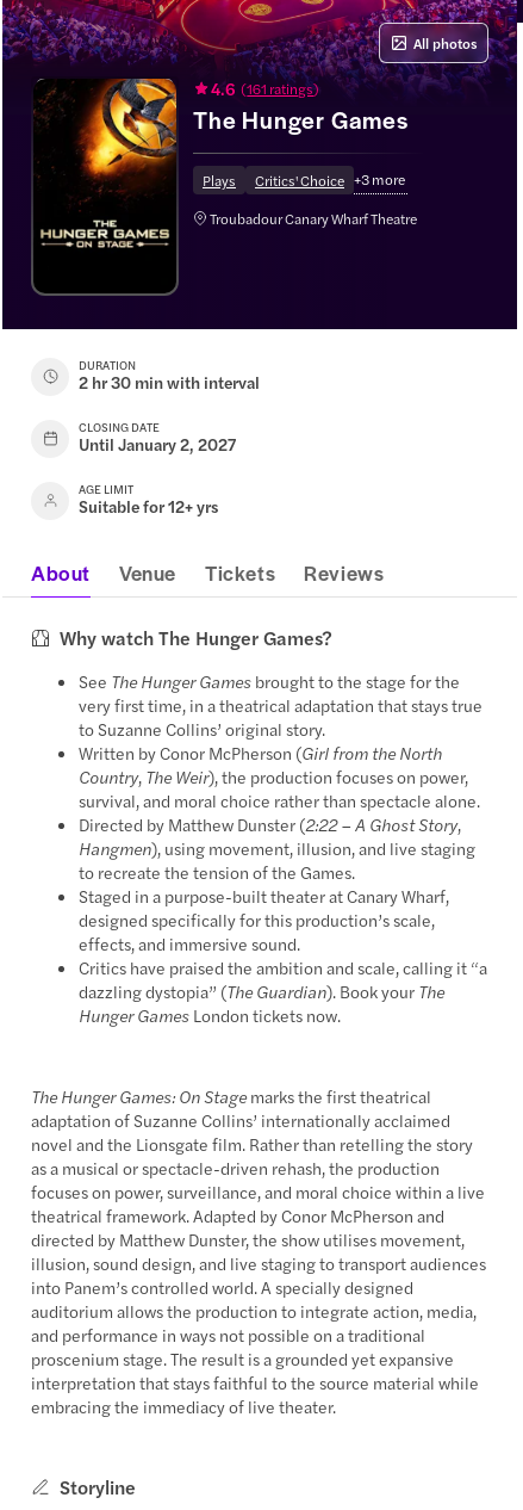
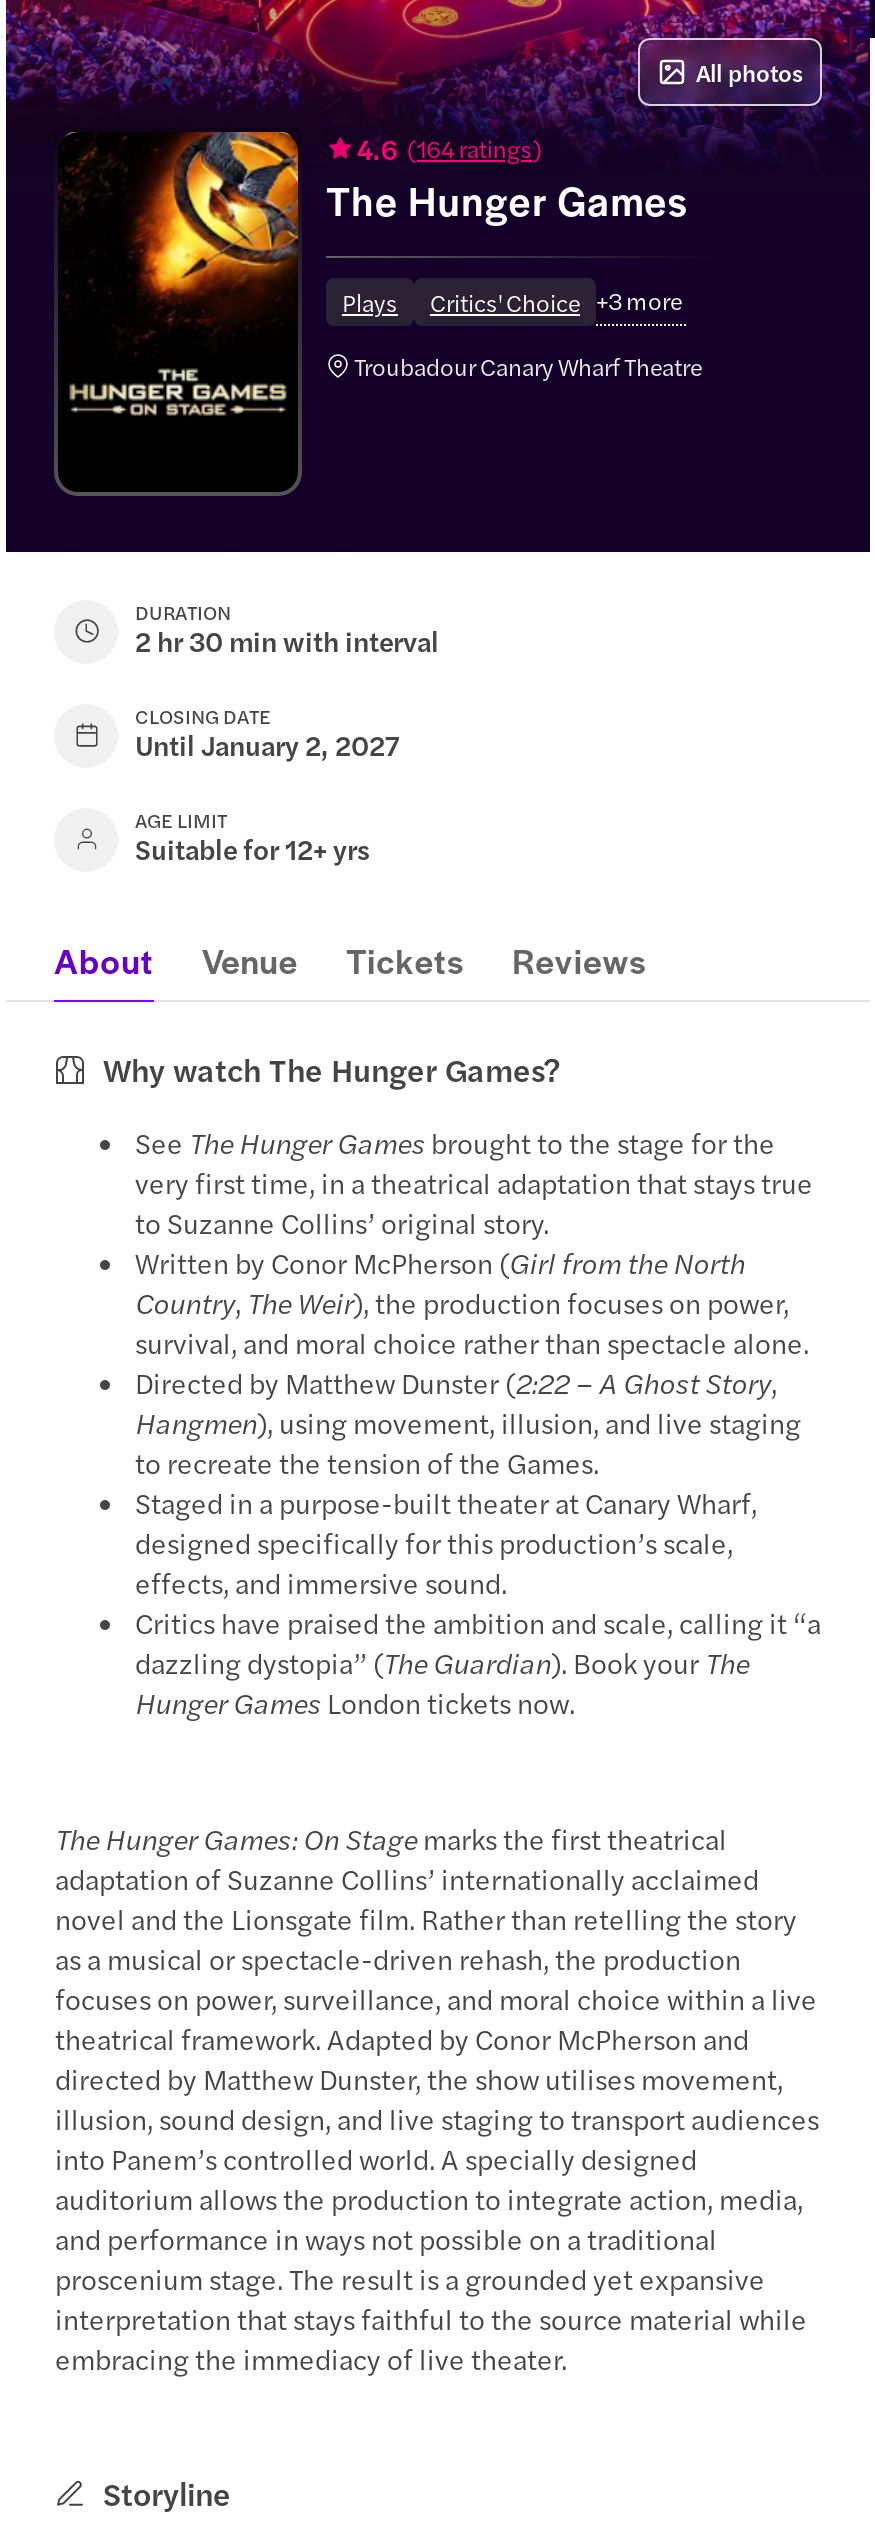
- 4.6 (161 ratings)
+ 4.6 (164 ratings)
